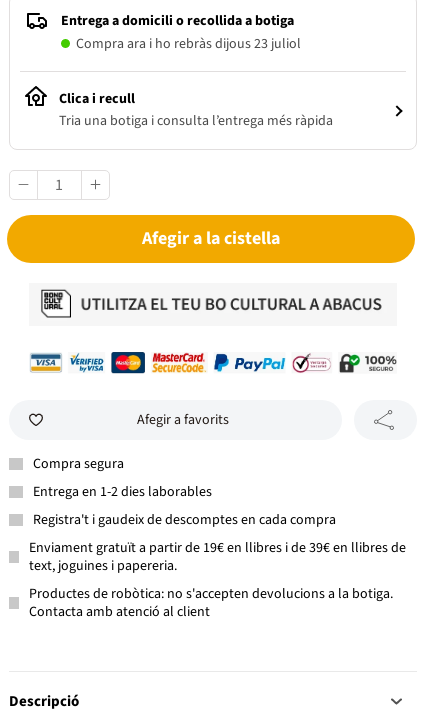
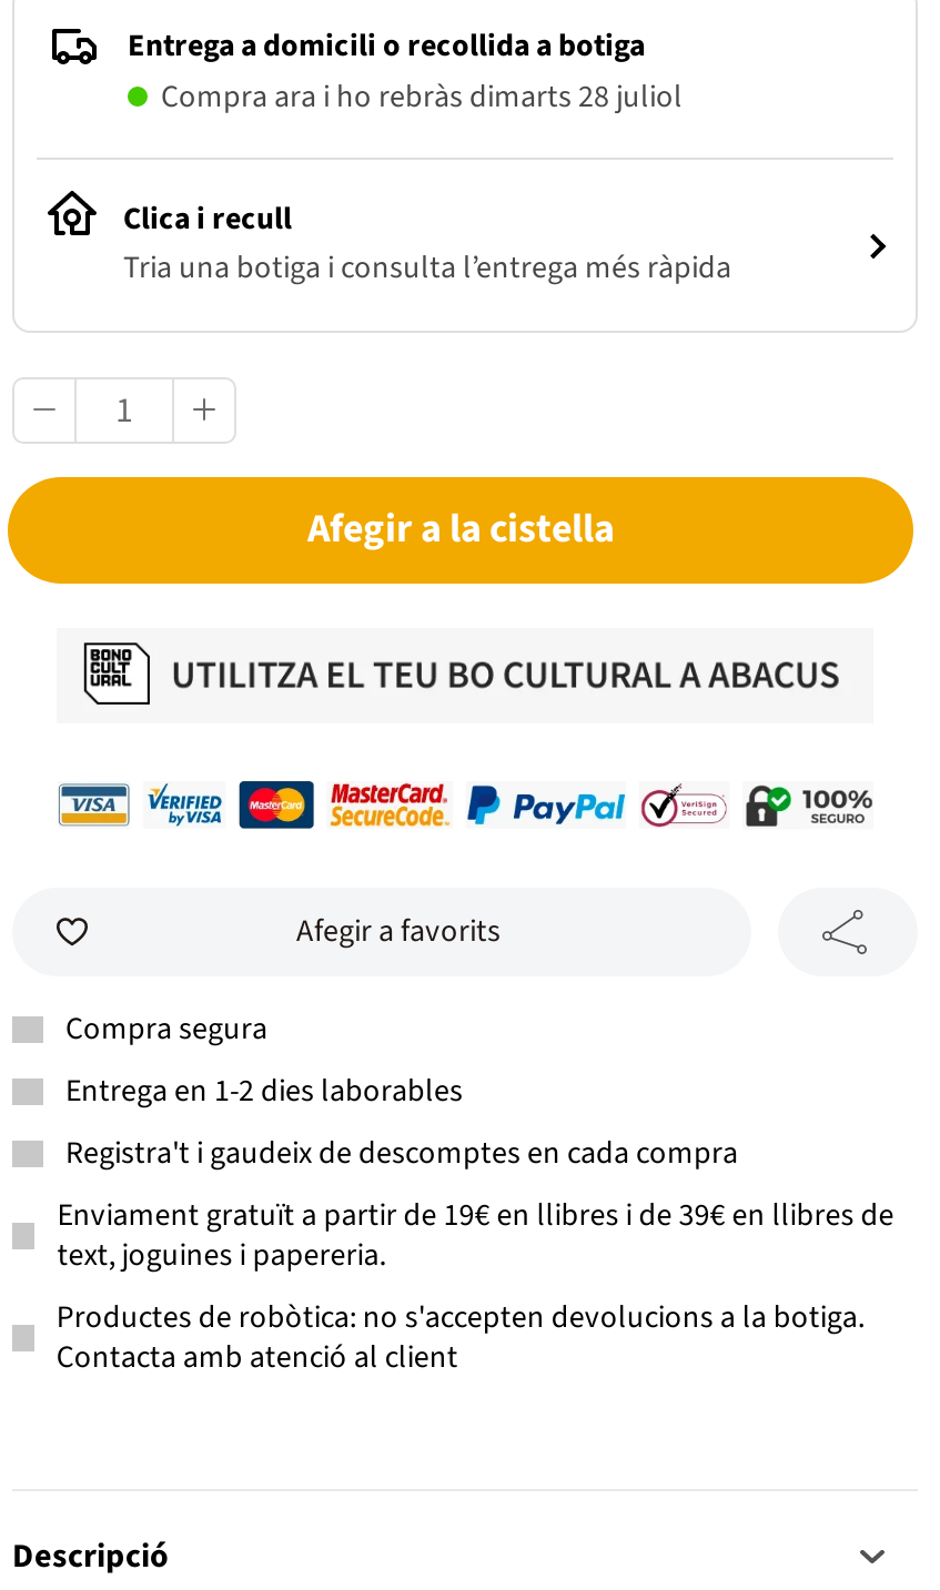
- Compra ara i ho rebràs dijous 23 juliol
+ Compra ara i ho rebràs dimarts 28 juliol
